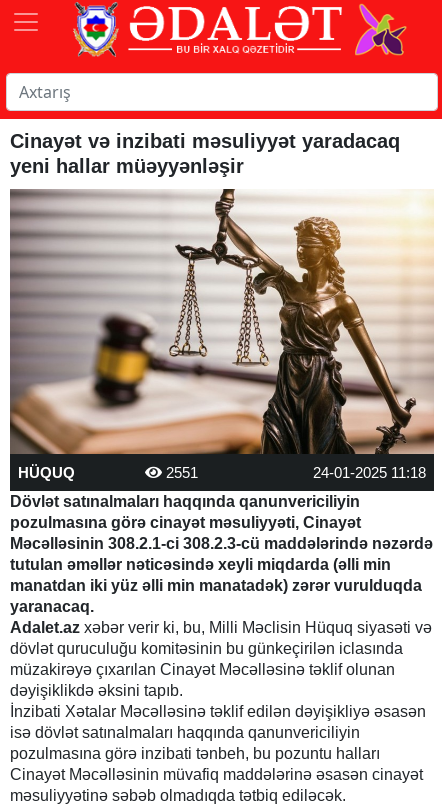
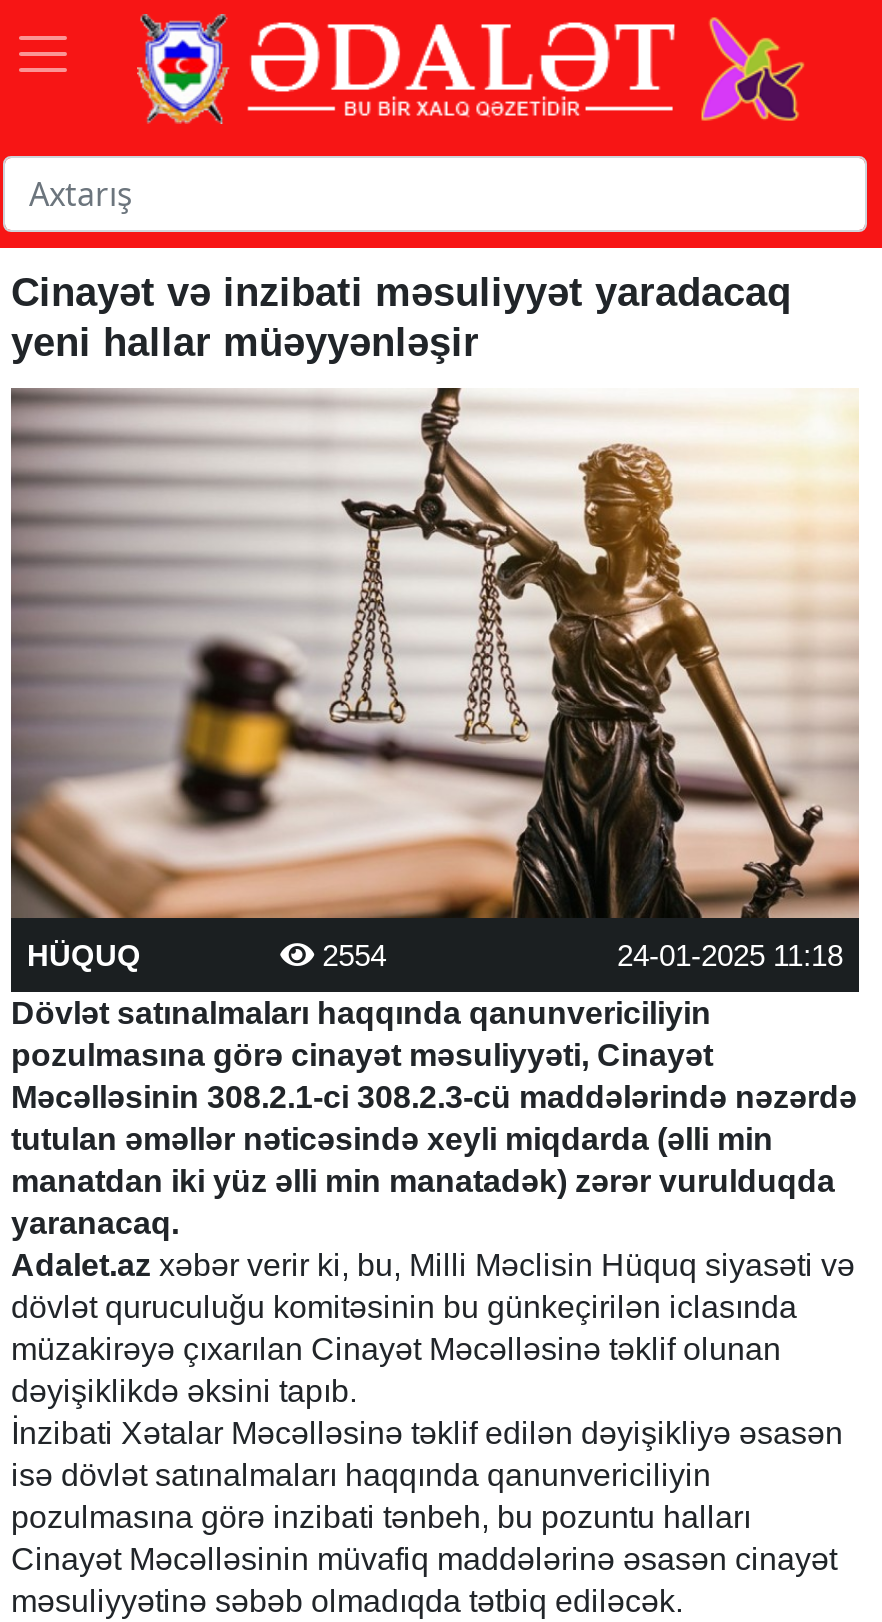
- 2551
+ 2554
